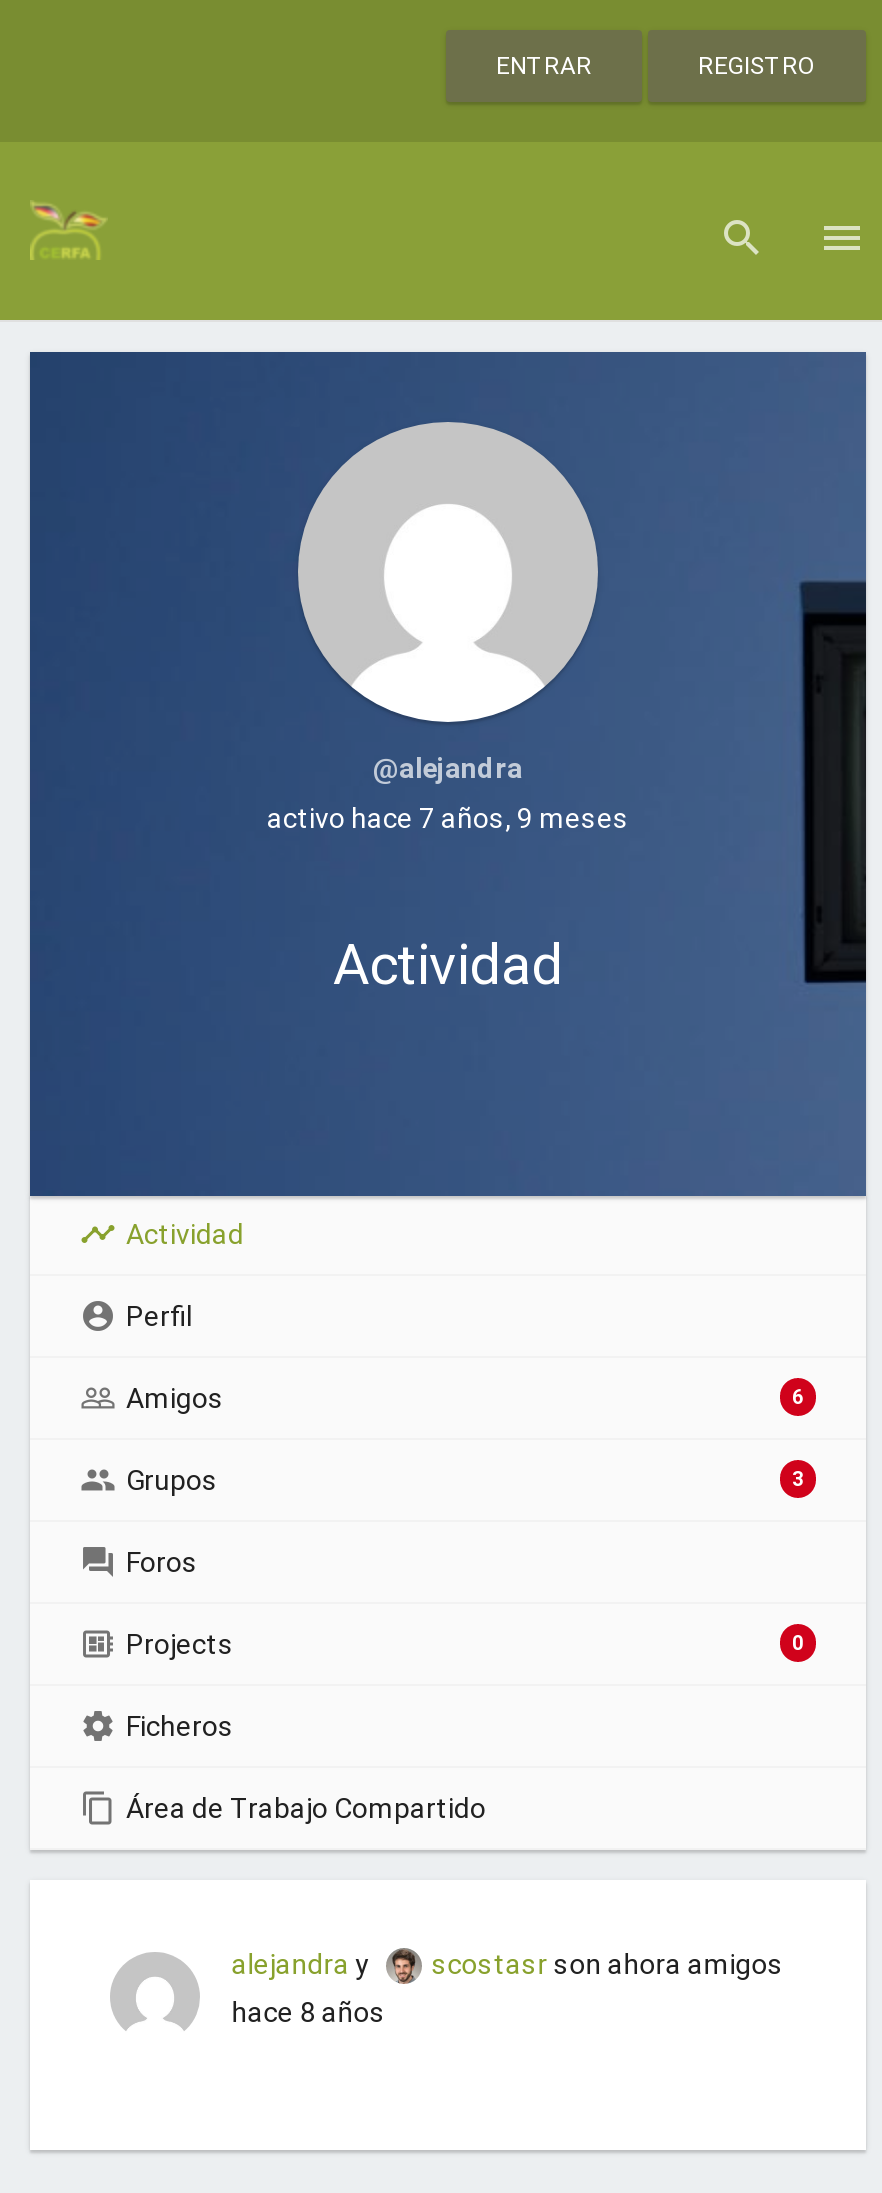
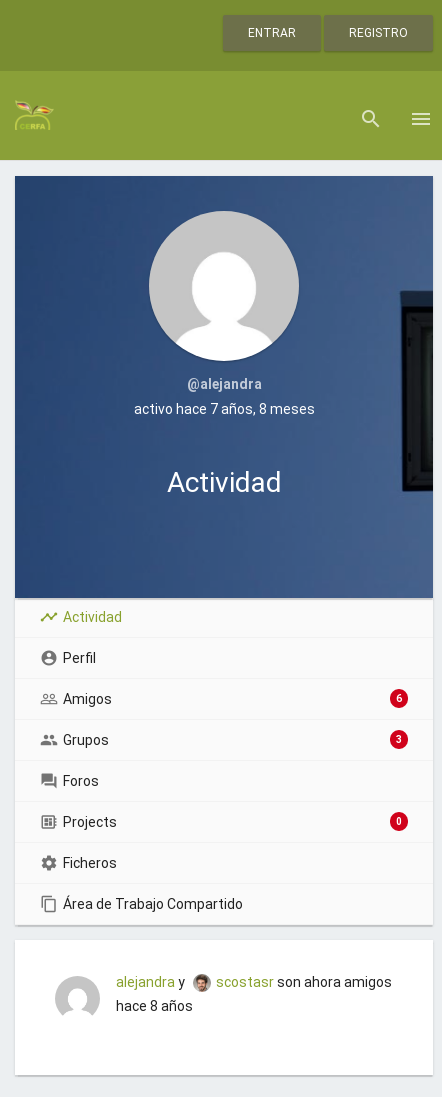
- activo hace 7 años, 9 meses
+ activo hace 7 años, 8 meses
